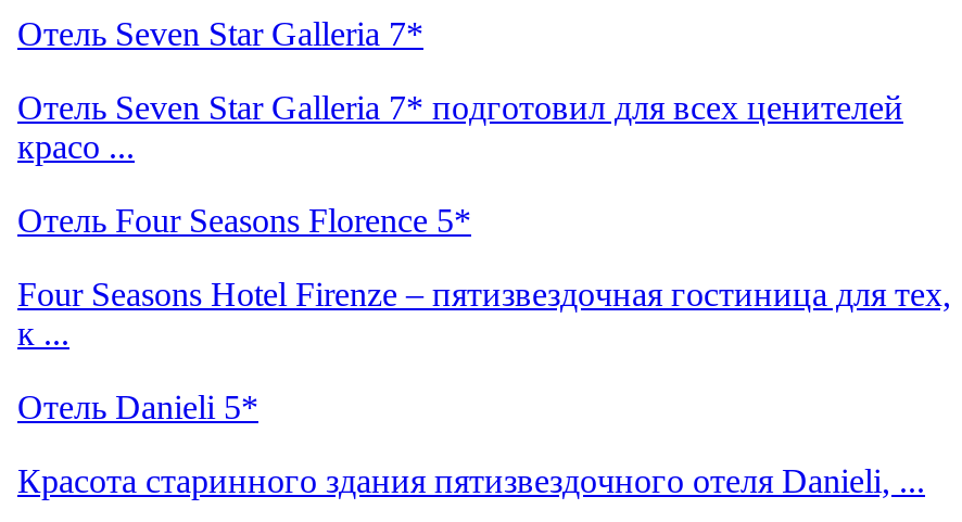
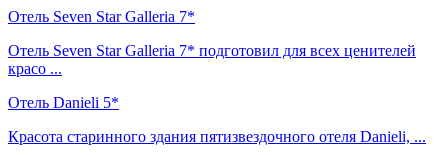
- Отель Four Seasons Florence 5*
- Four Seasons Hotel Firenze – пятизвездочная гостиница для тех,
- к ...
